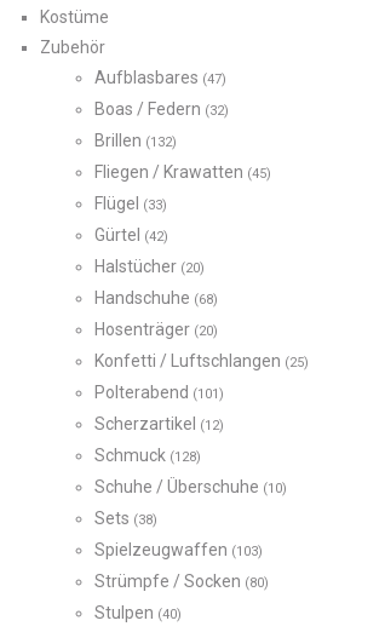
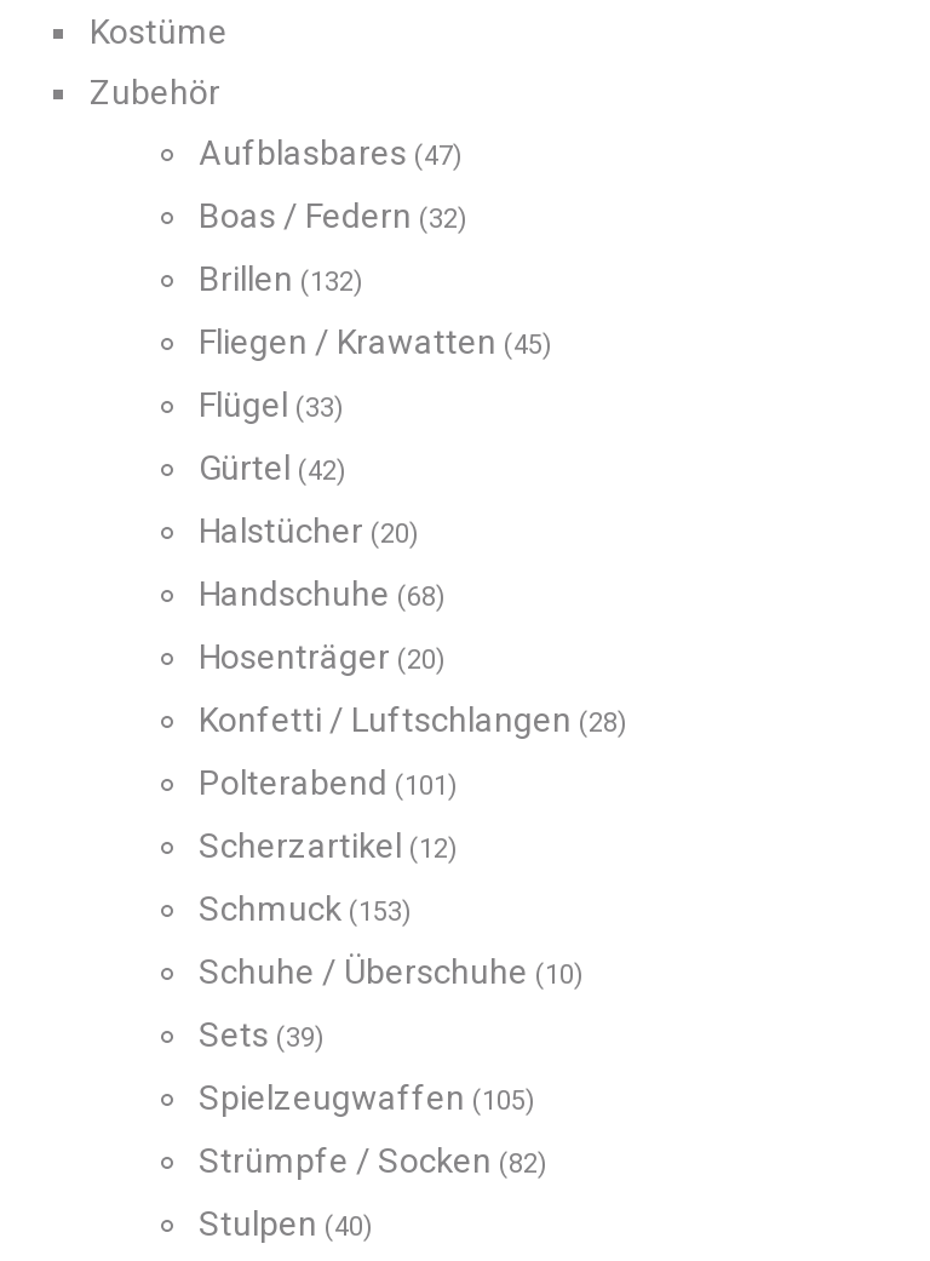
- Konfetti / Luftschlangen (25)
+ Konfetti / Luftschlangen (28)

- Schmuck (128)
+ Schmuck (153)

- Sets (38)
+ Sets (39)

- Spielzeugwaffen (103)
+ Spielzeugwaffen (105)

- Strümpfe / Socken (80)
+ Strümpfe / Socken (82)
